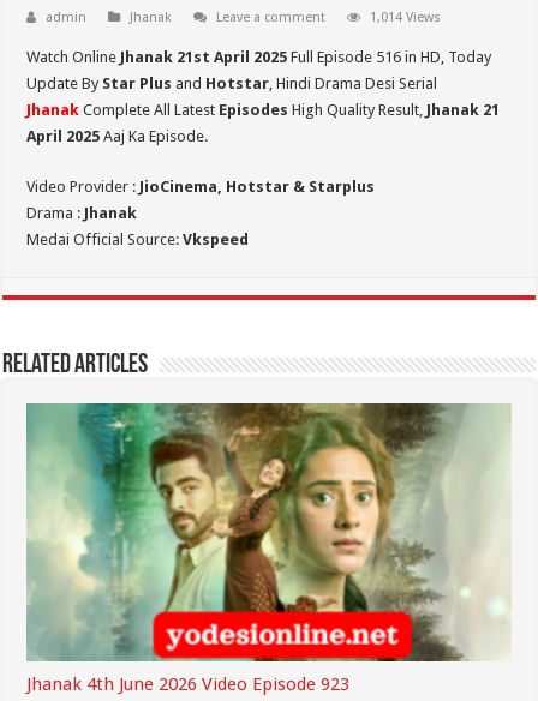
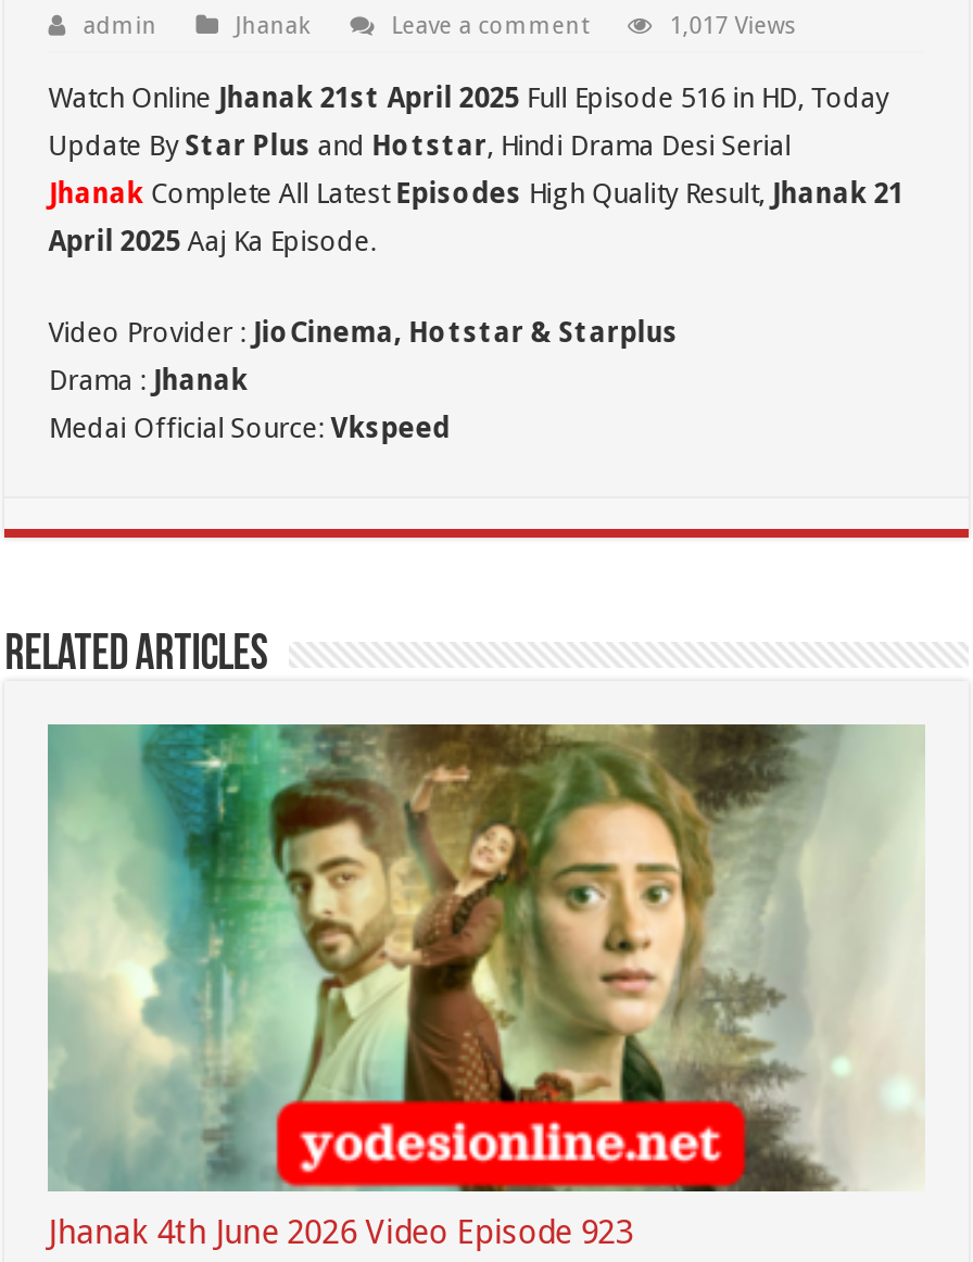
- 1,014 Views
+ 1,017 Views
